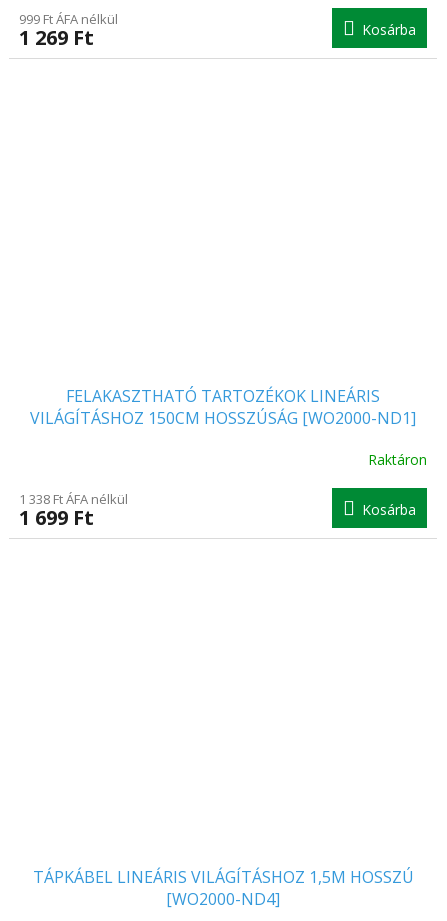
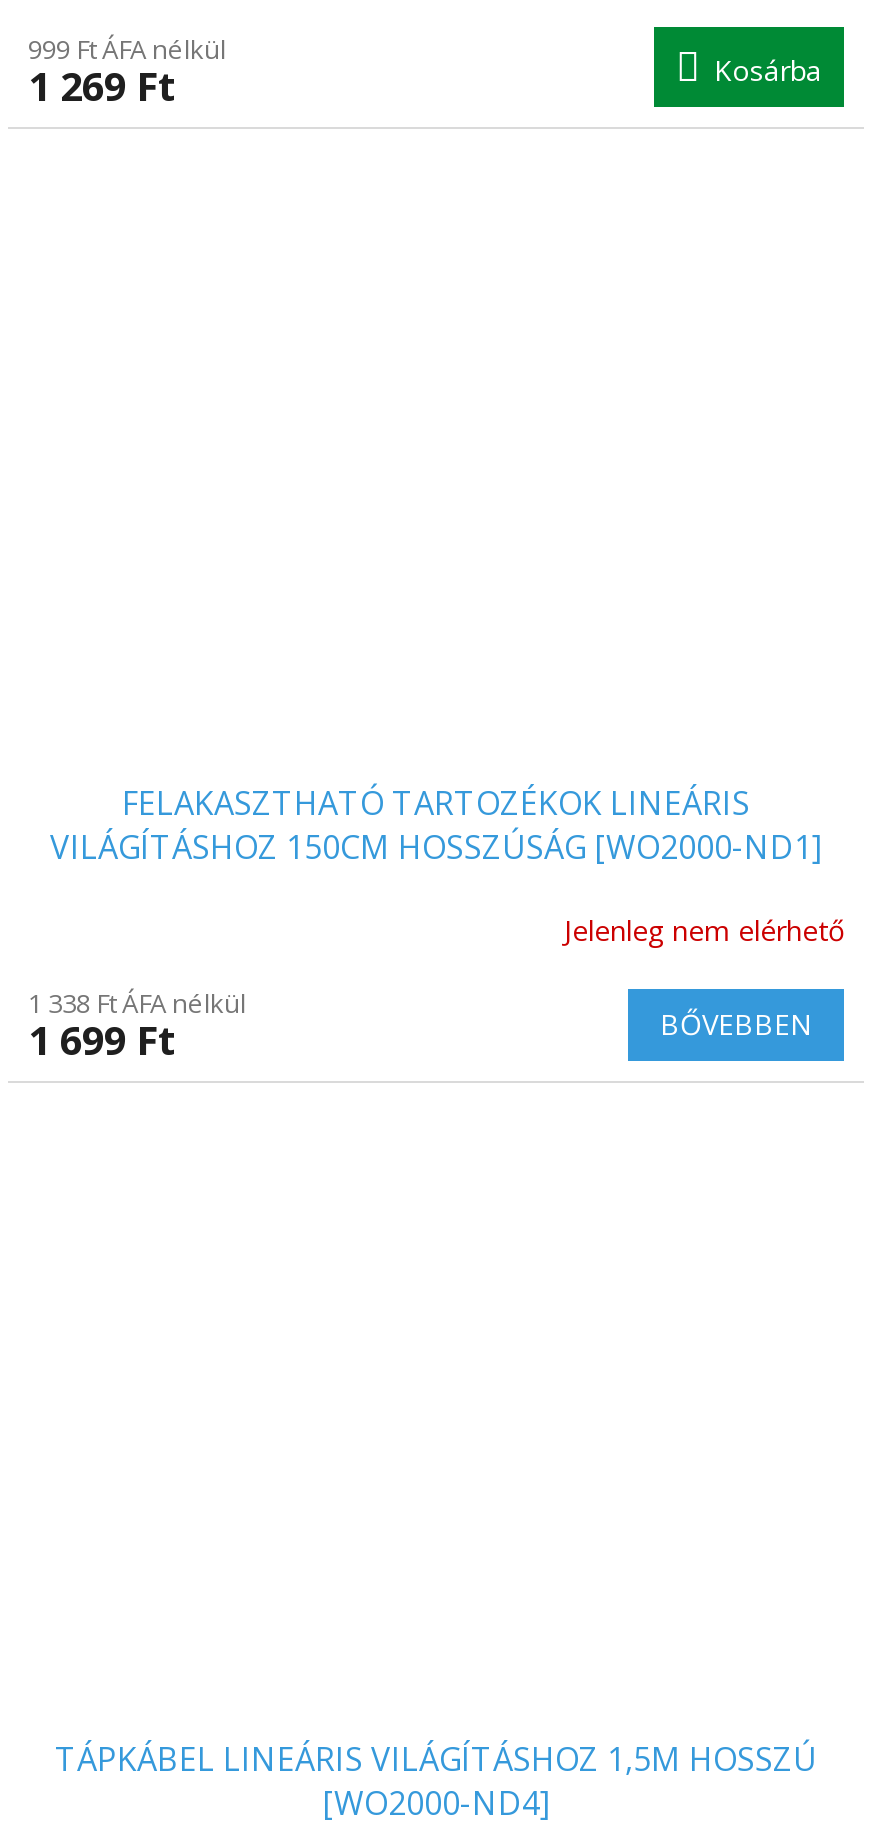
- Raktáron
+ Jelenleg nem elérhető

- Kosárba
+ BŐVEBBEN
